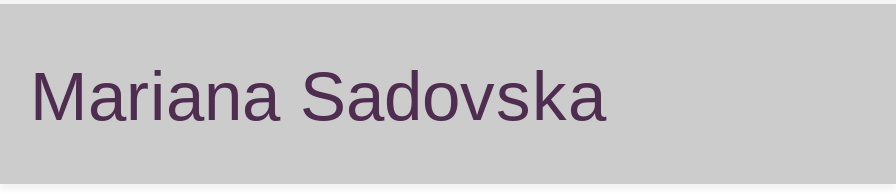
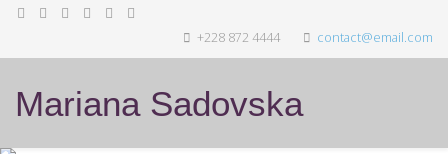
+ +228 872 4444
+ contact@email.com
